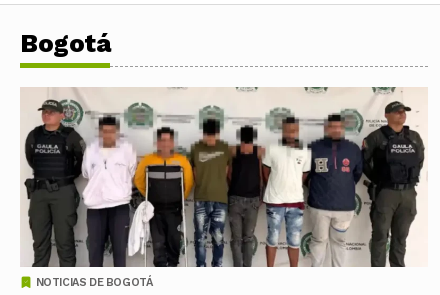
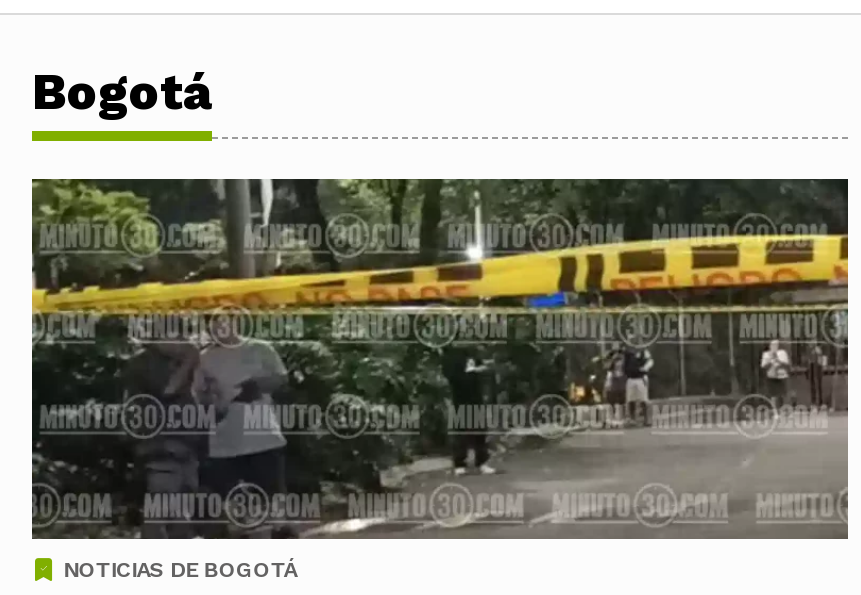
- [image]
+ [image]
